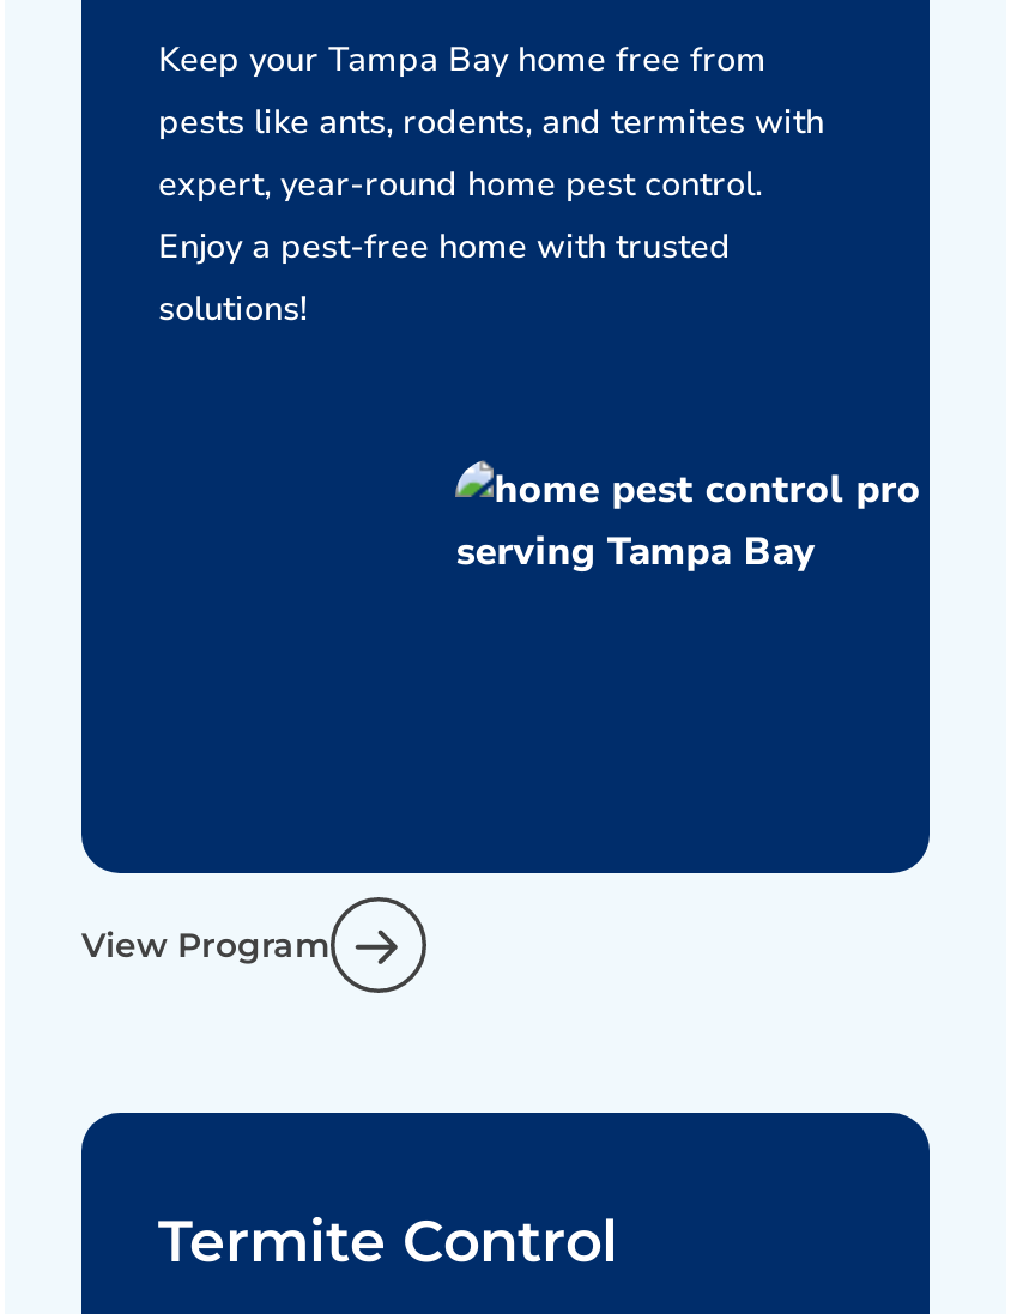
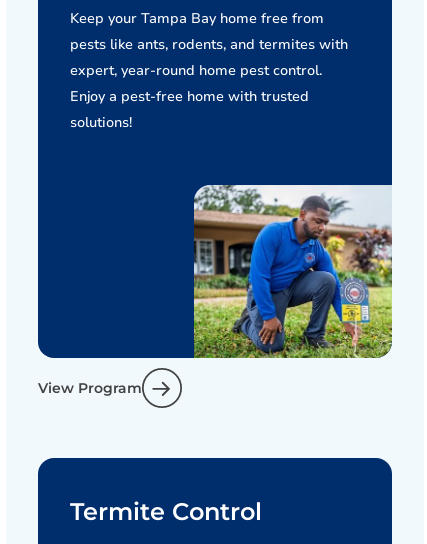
- [image]
+ [image]
